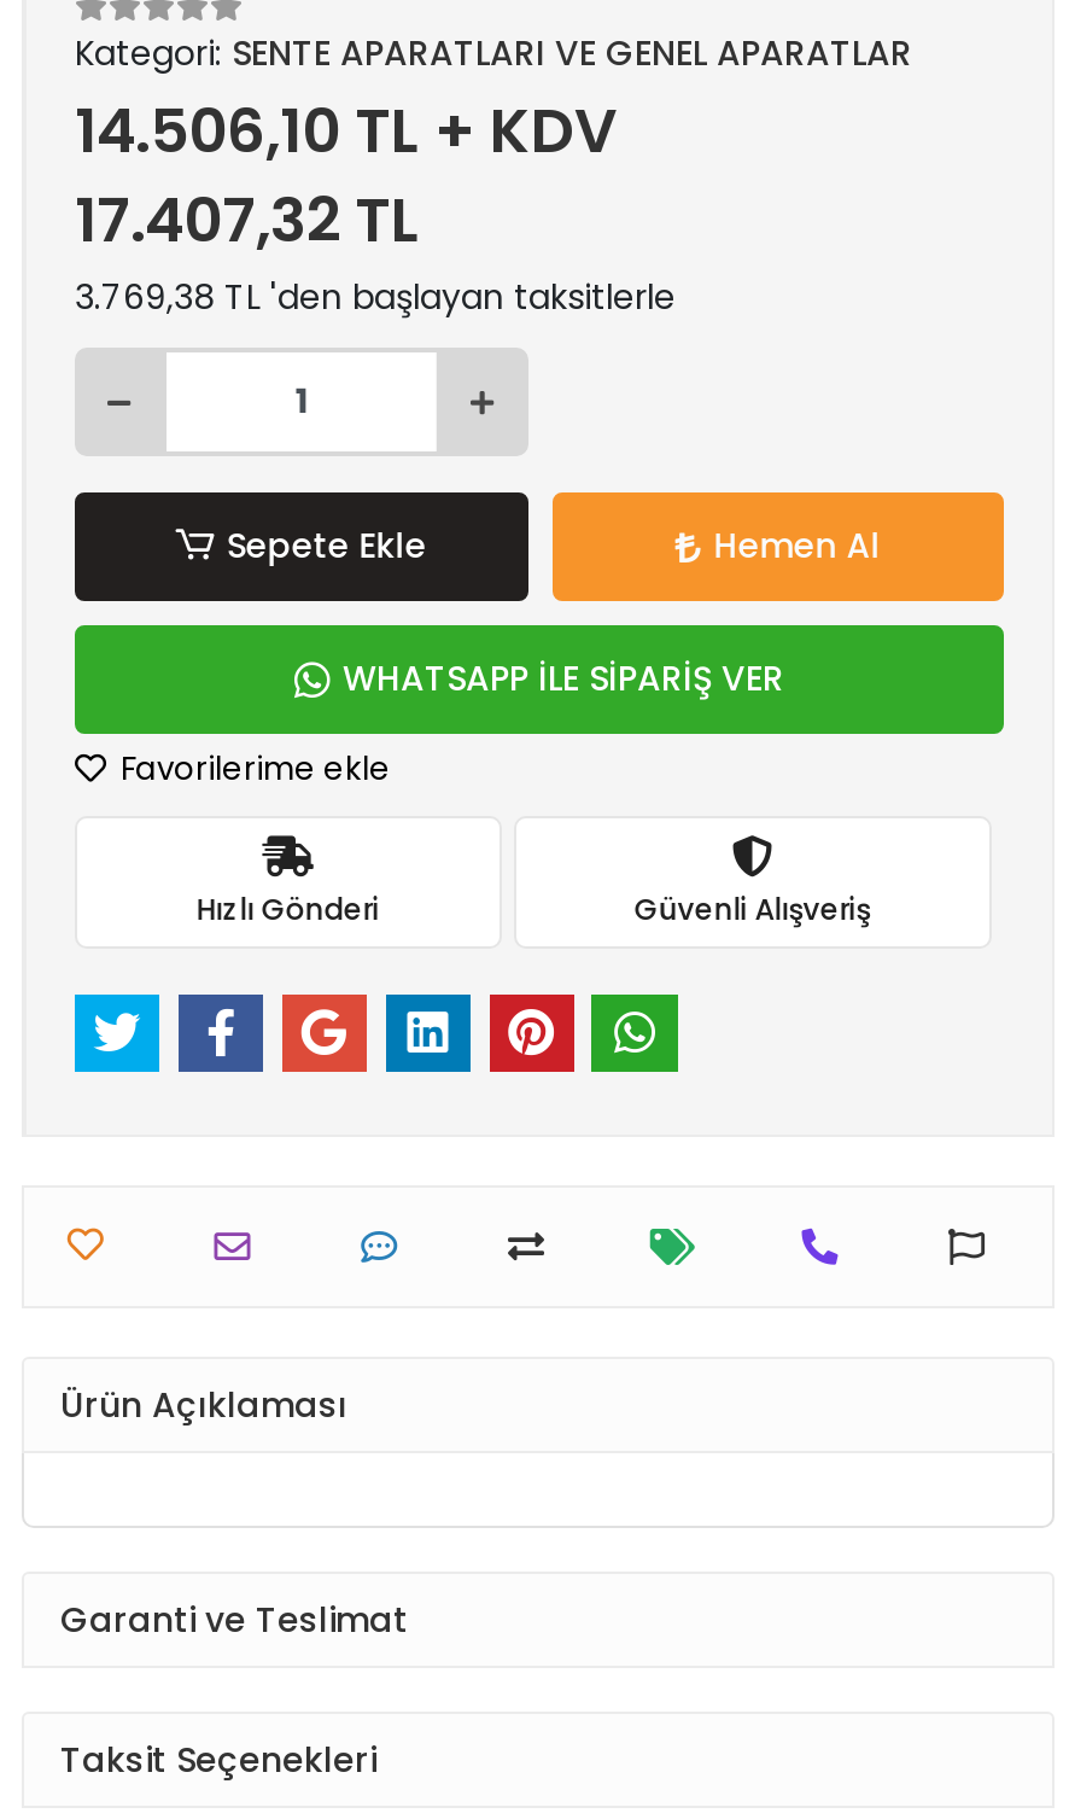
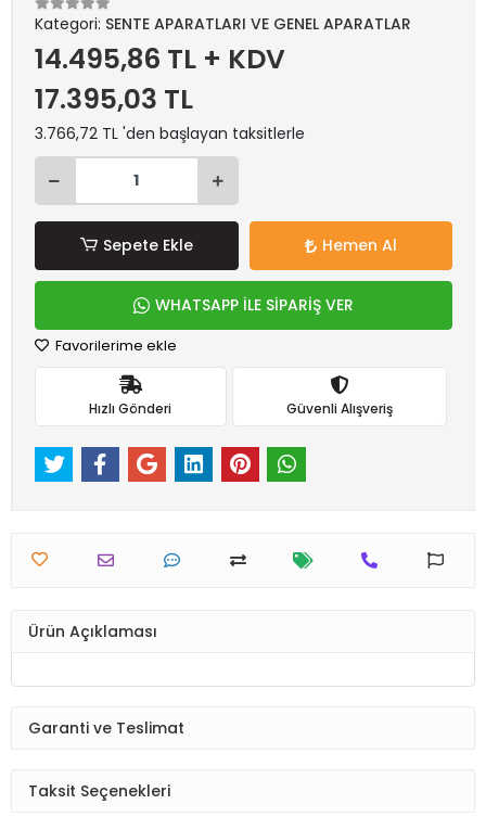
- 14.506,10 TL + KDV
+ 14.495,86 TL + KDV

- 17.407,32 TL
+ 17.395,03 TL

- 3.769,38 TL 'den başlayan taksitlerle
+ 3.766,72 TL 'den başlayan taksitlerle
